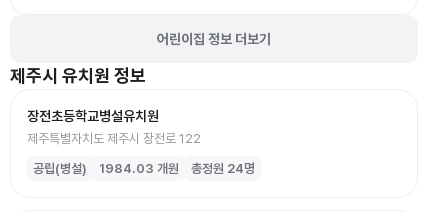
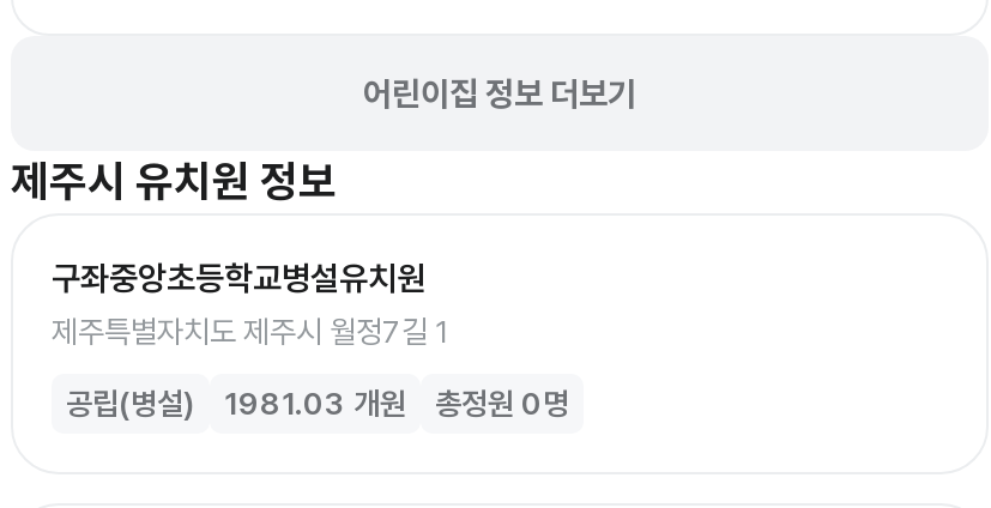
- 장전초등학교병설유치원
- 제주특별자치도 제주시 장전로 122
+ 구좌중앙초등학교병설유치원
+ 제주특별자치도 제주시 월정7길 1

- 1984.03 개원
- 총정원 24명
+ 1981.03 개원
+ 총정원 0명
